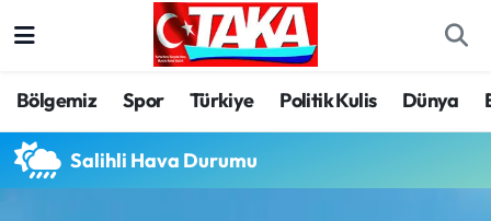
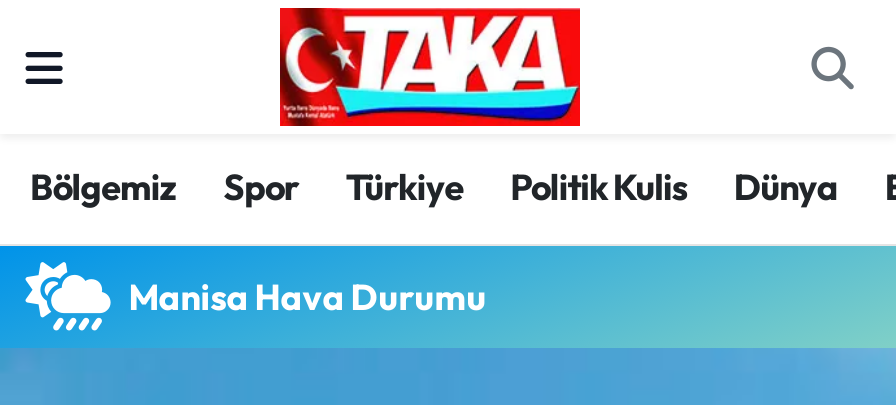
- Salihli Hava Durumu
+ Manisa Hava Durumu
